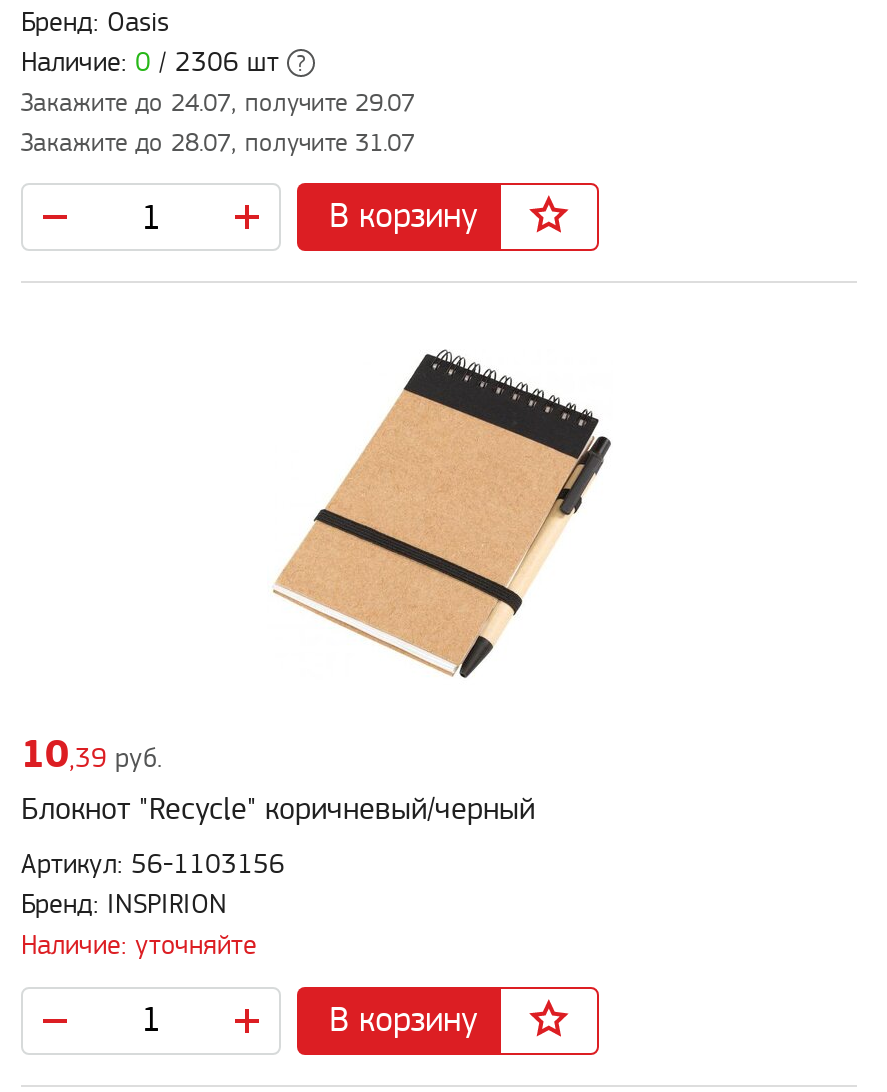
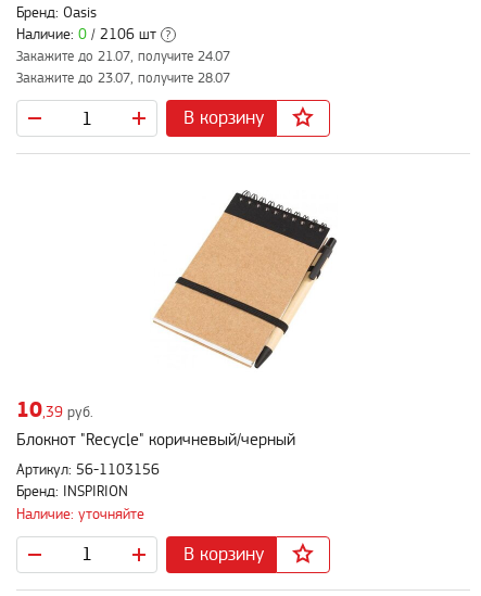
- Наличие: 0 / 2306 шт
+ Наличие: 0 / 2106 шт

- Закажите до 24.07, получите 29.07
+ Закажите до 21.07, получите 24.07

- Закажите до 28.07, получите 31.07
+ Закажите до 23.07, получите 28.07
